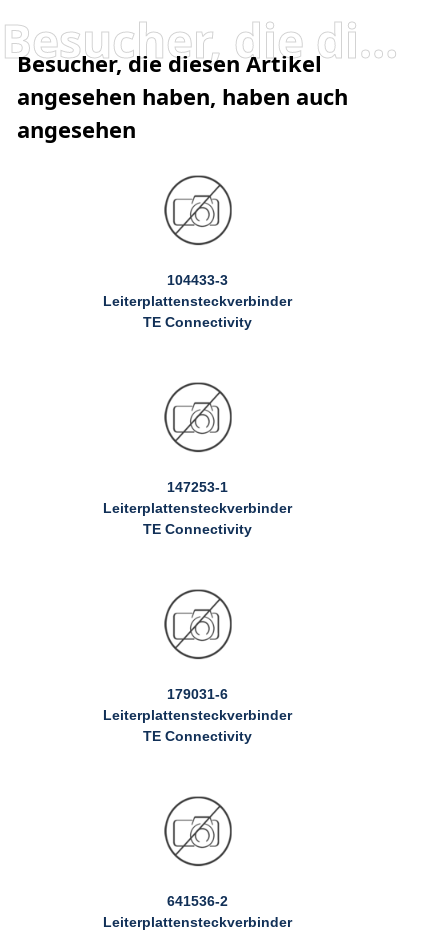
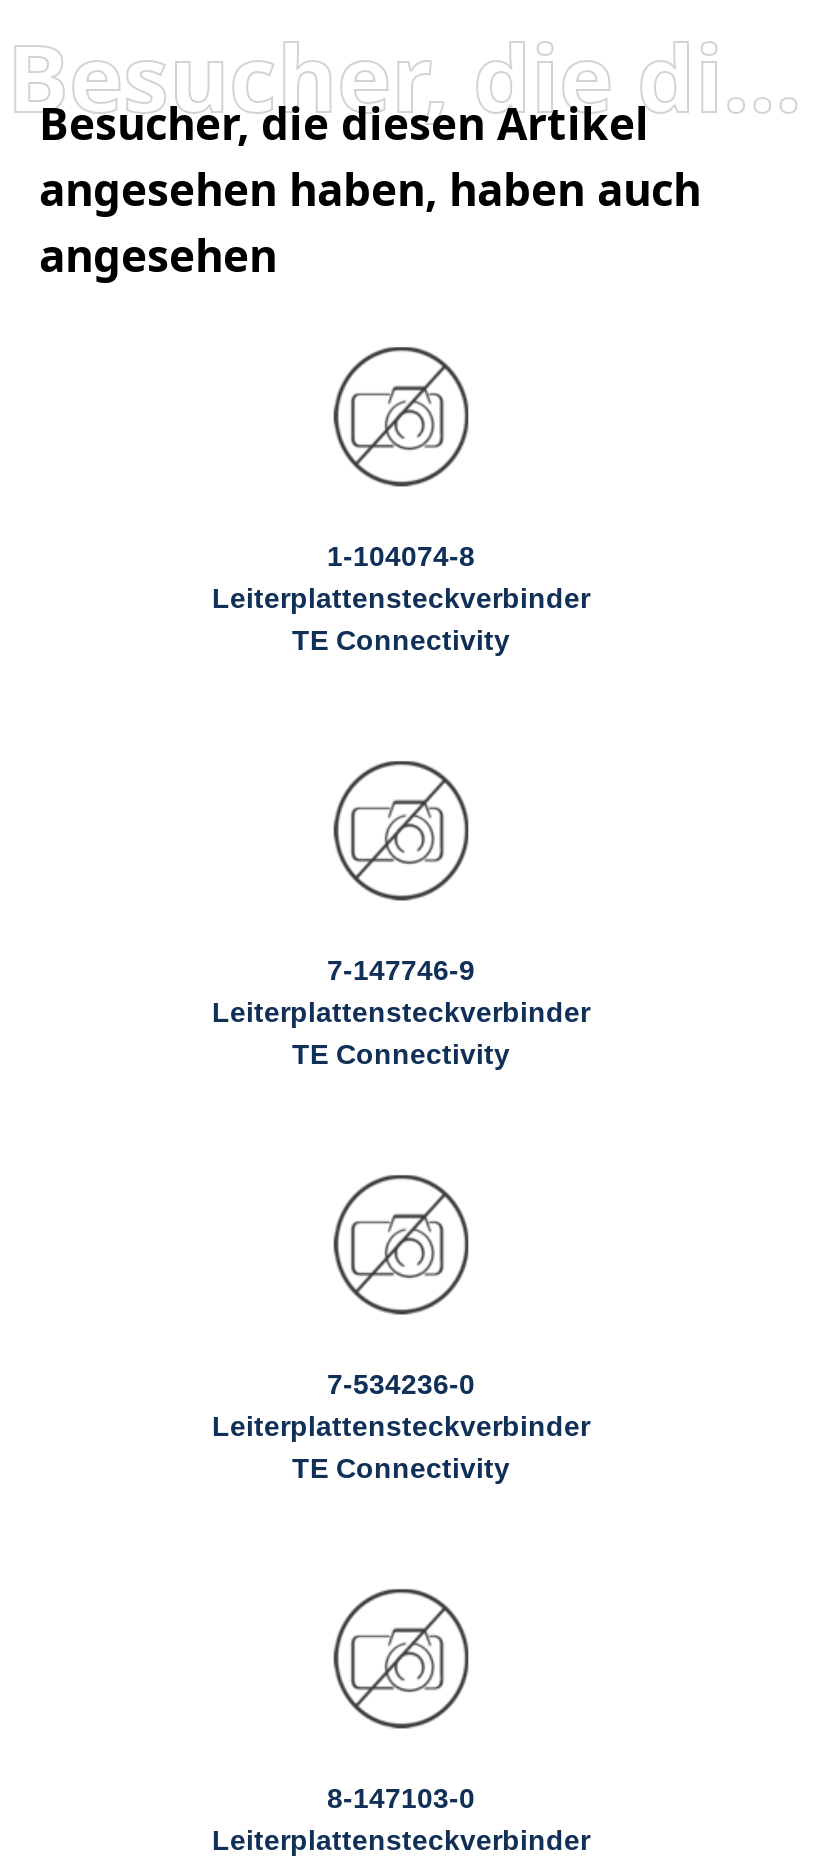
- 104433-3
+ 1-104074-8

- 147253-1
+ 7-147746-9

- 179031-6
+ 7-534236-0

- 641536-2
+ 8-147103-0
